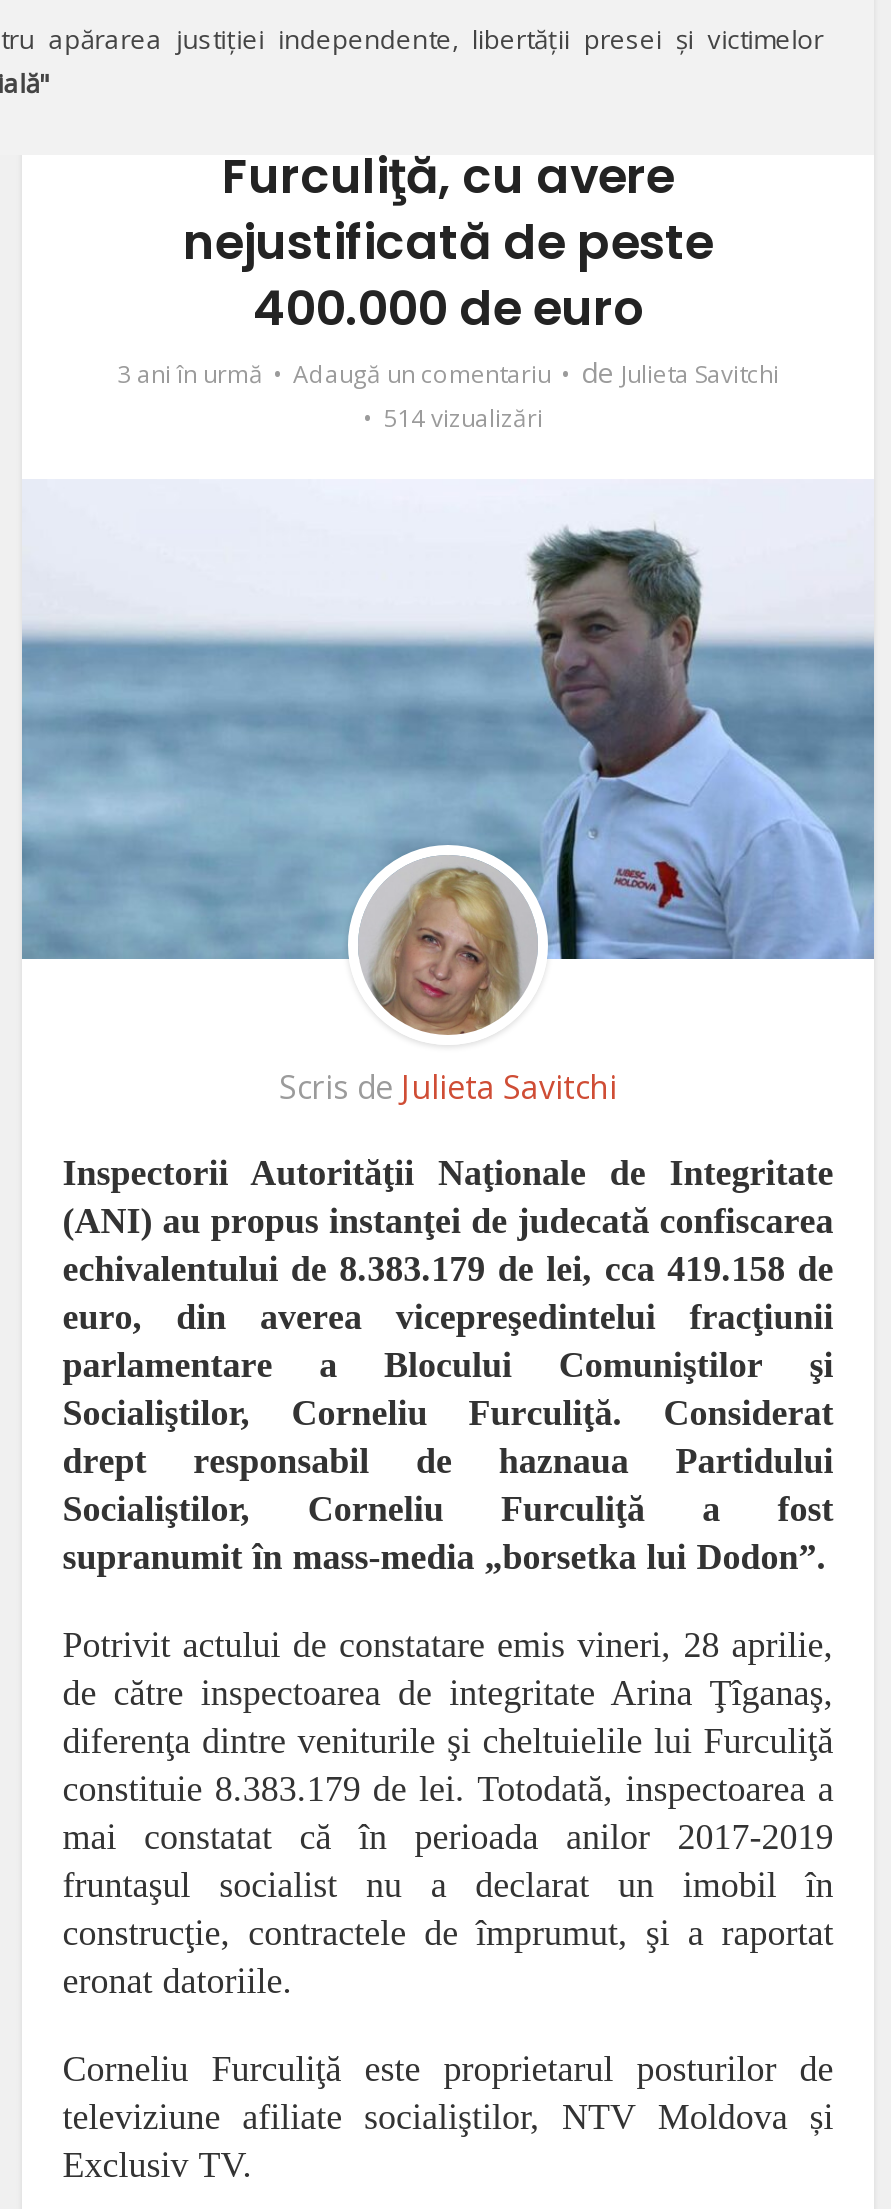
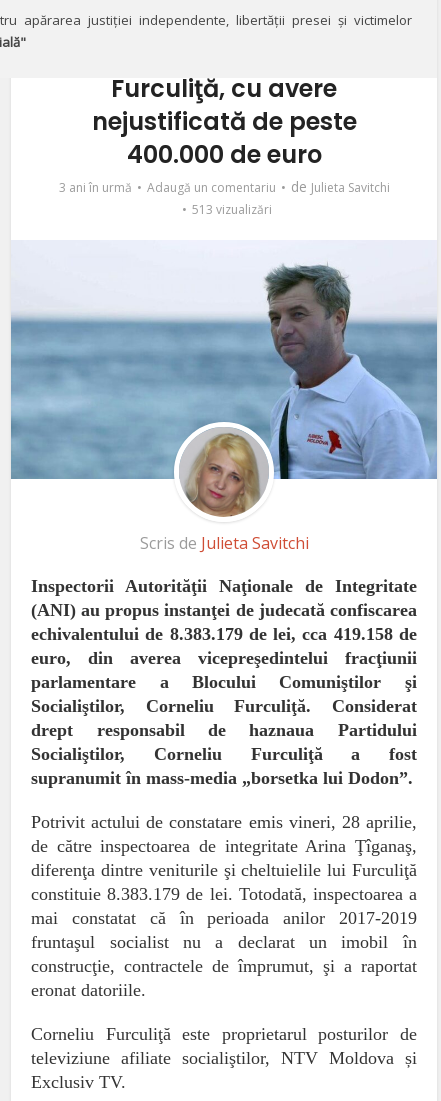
- 514 vizualizări
+ 513 vizualizări
